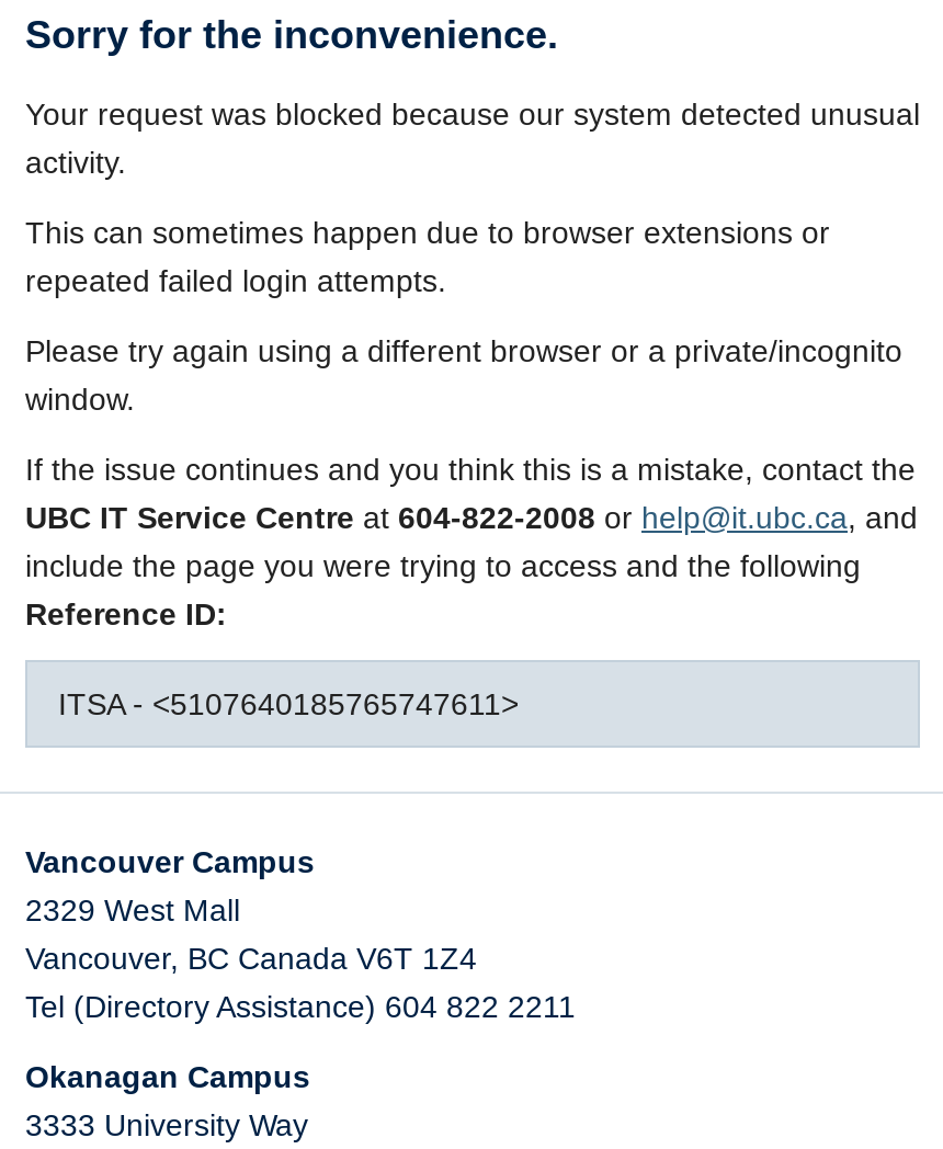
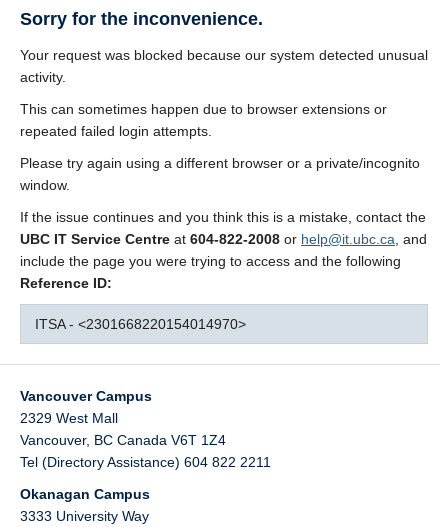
- ITSA - <5107640185765747611>
+ ITSA - <2301668220154014970>
